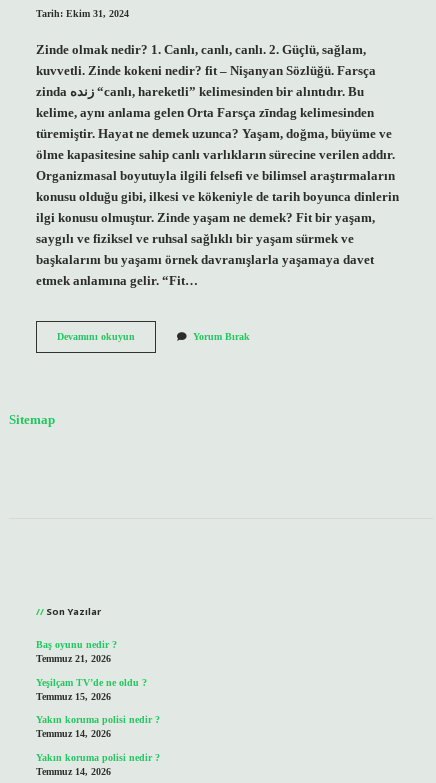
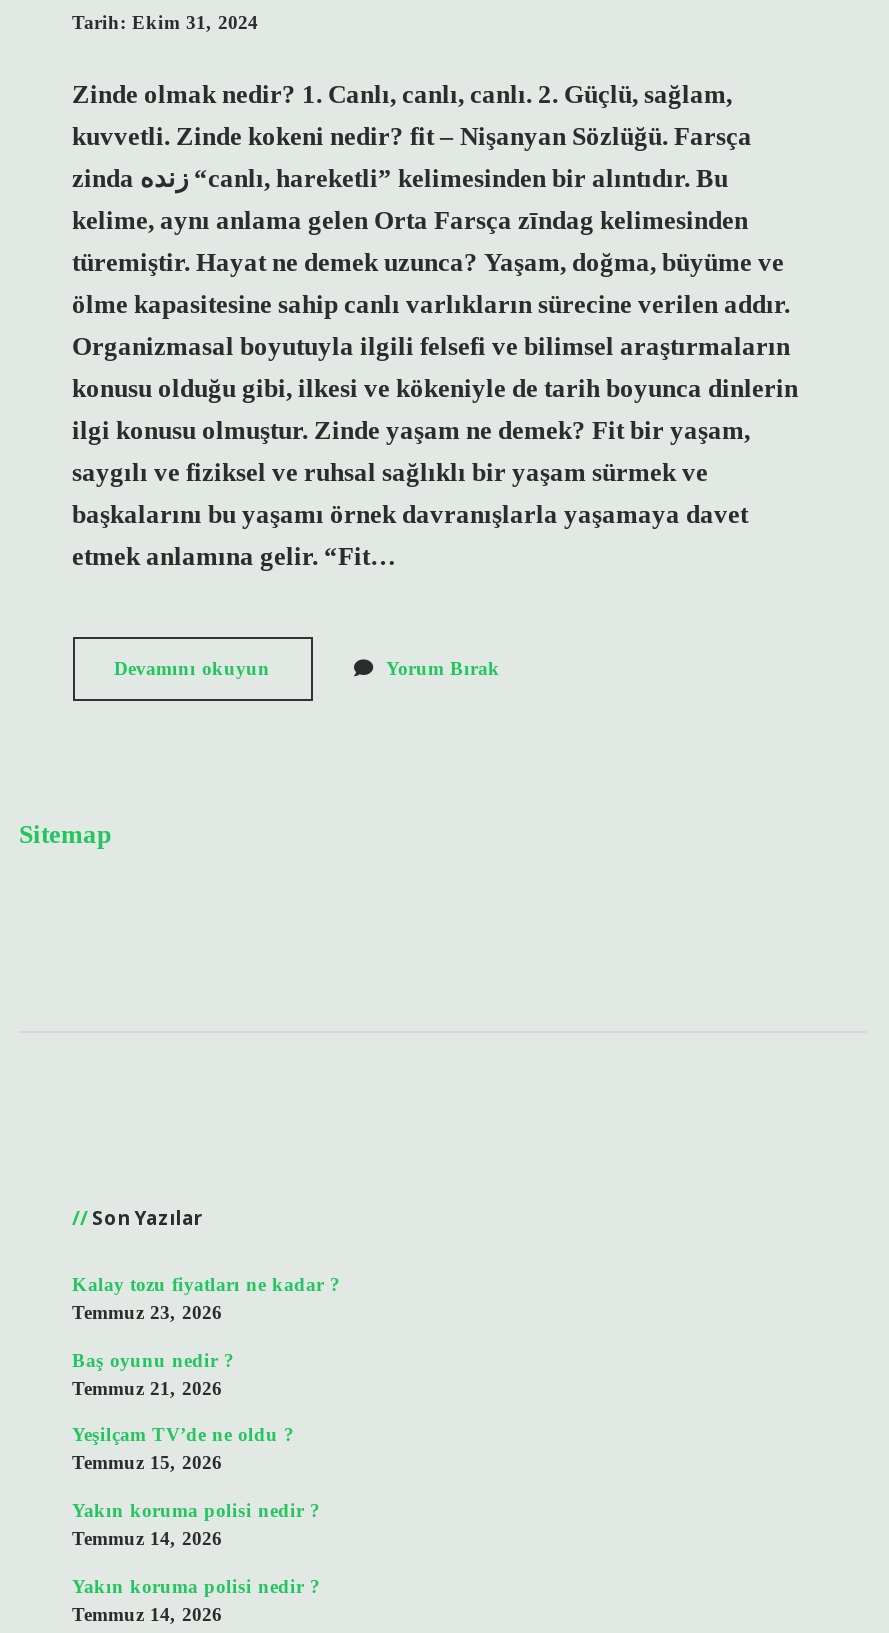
+ Kalay tozu fiyatları ne kadar ?
+ Temmuz 23, 2026
